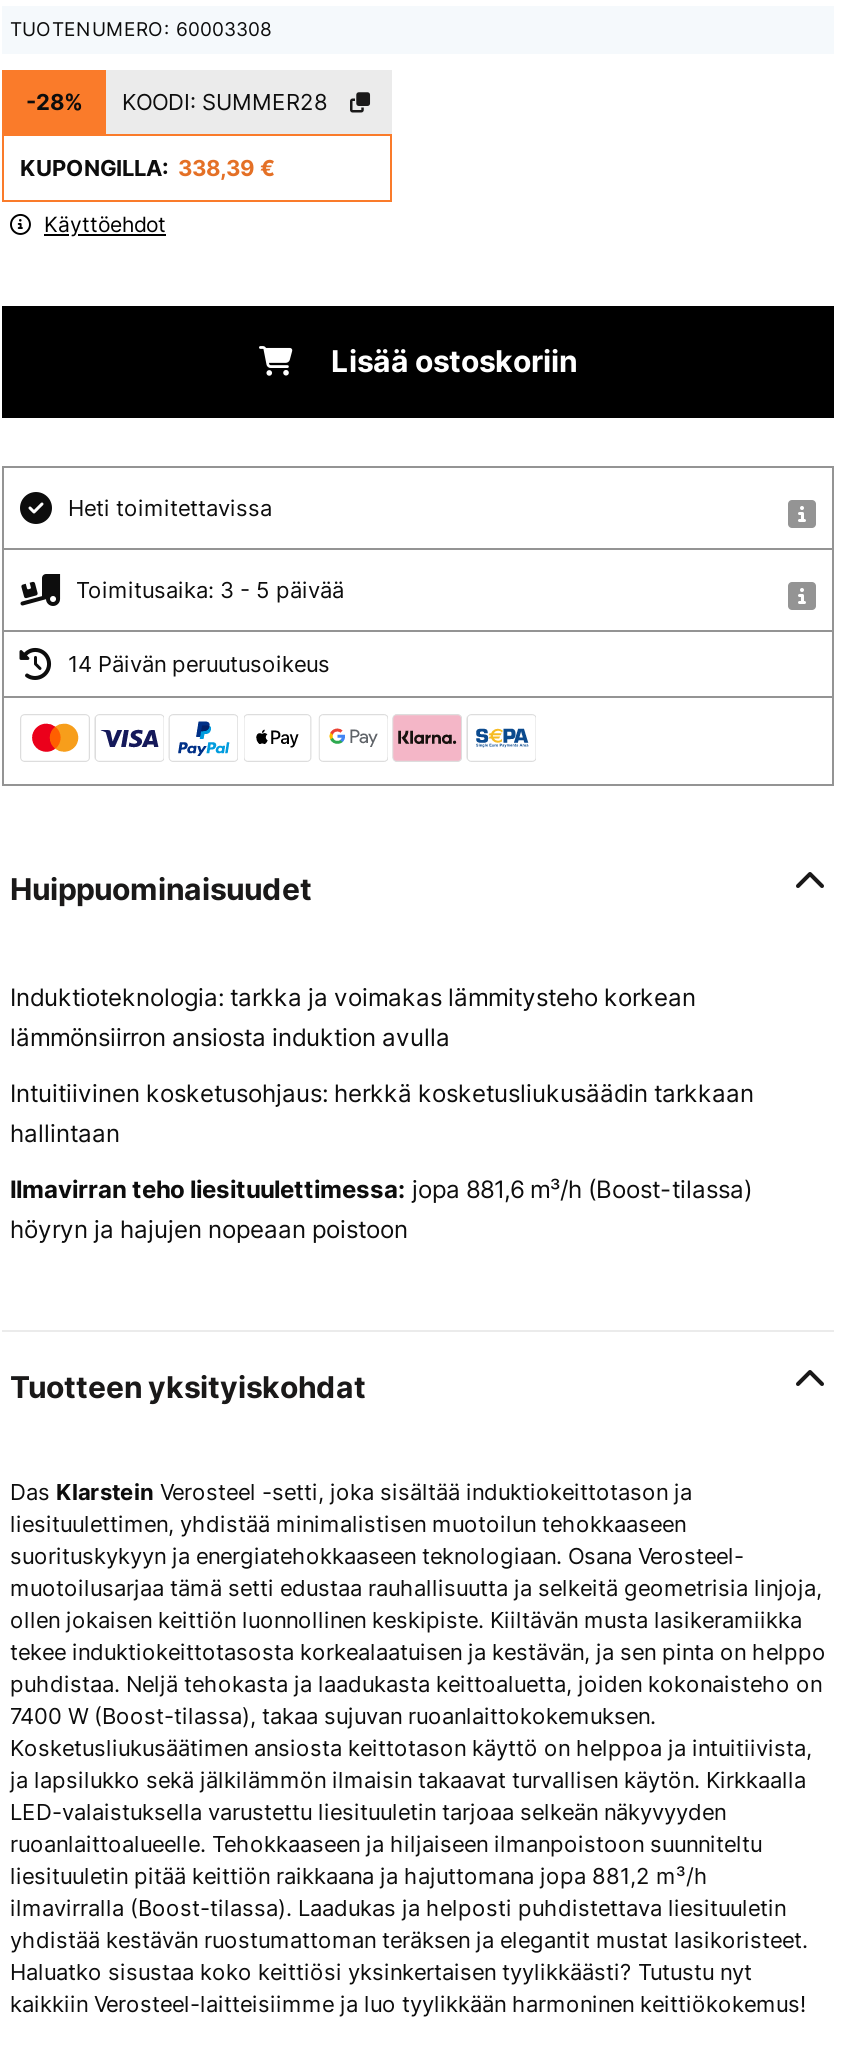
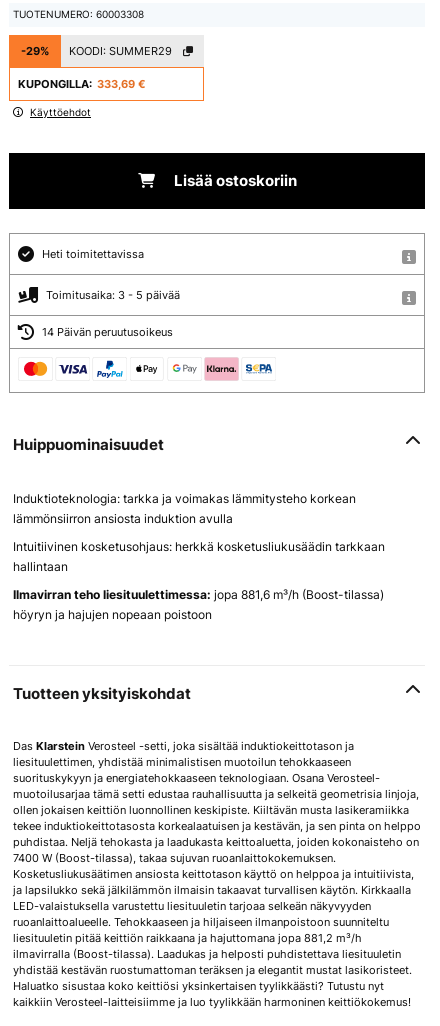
- -28%
+ -29%

- KOODI: SUMMER28
+ KOODI: SUMMER29

- KUPONGILLA: 338,39 €
+ KUPONGILLA: 333,69 €
